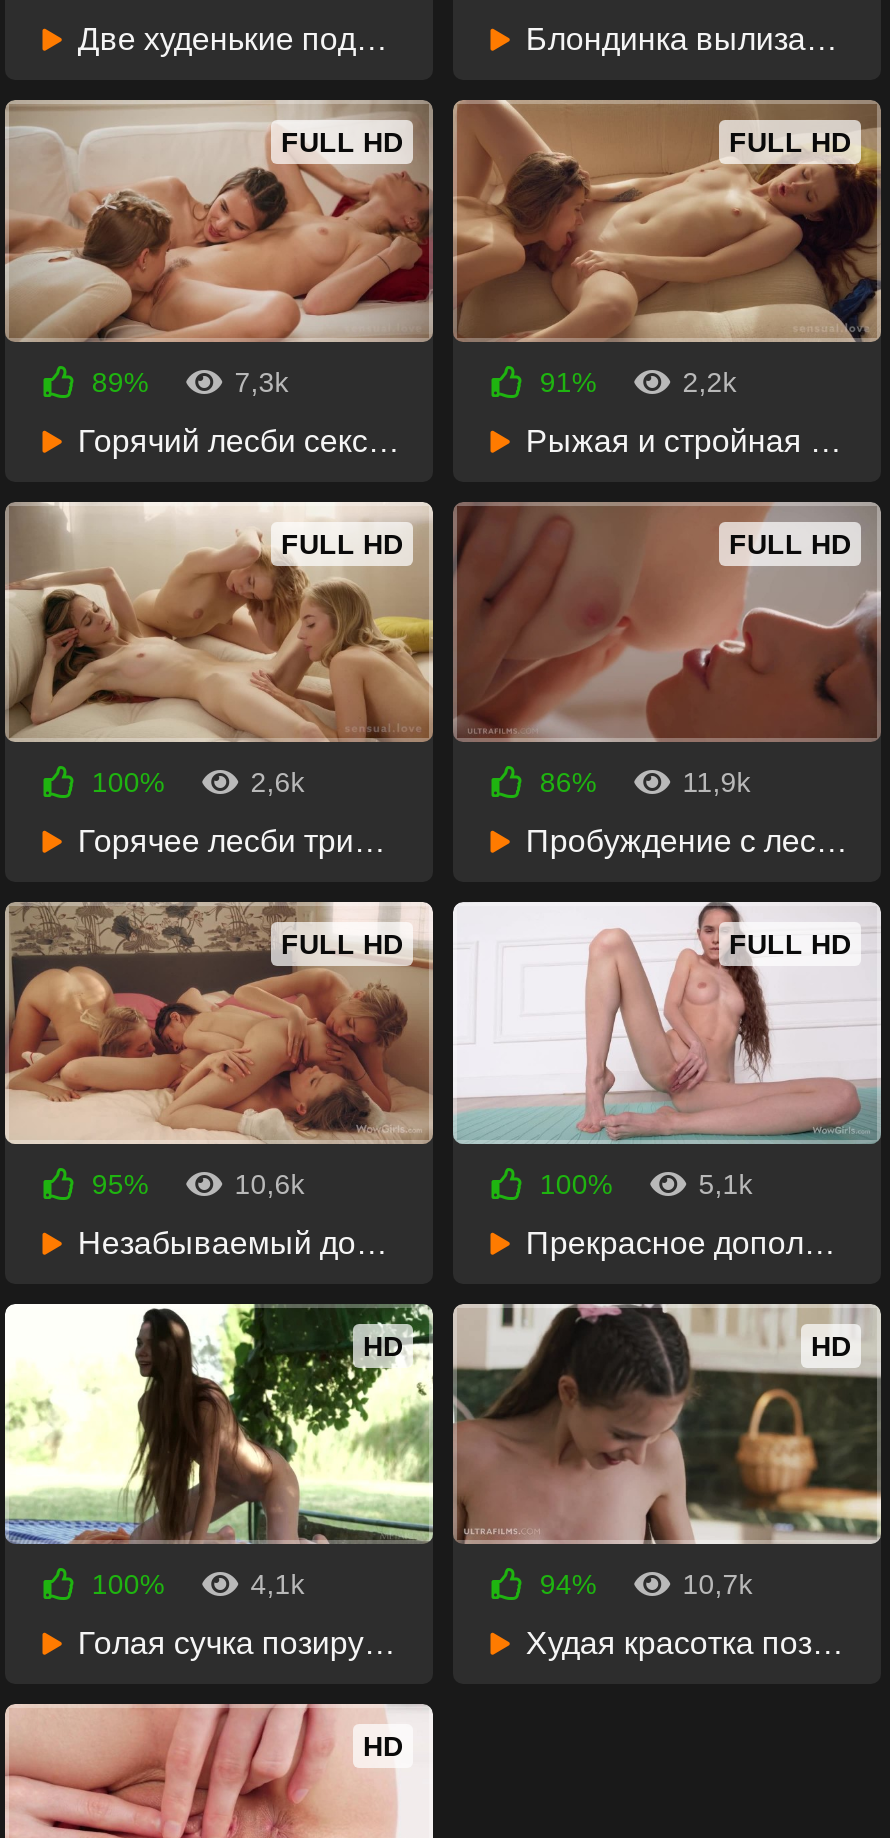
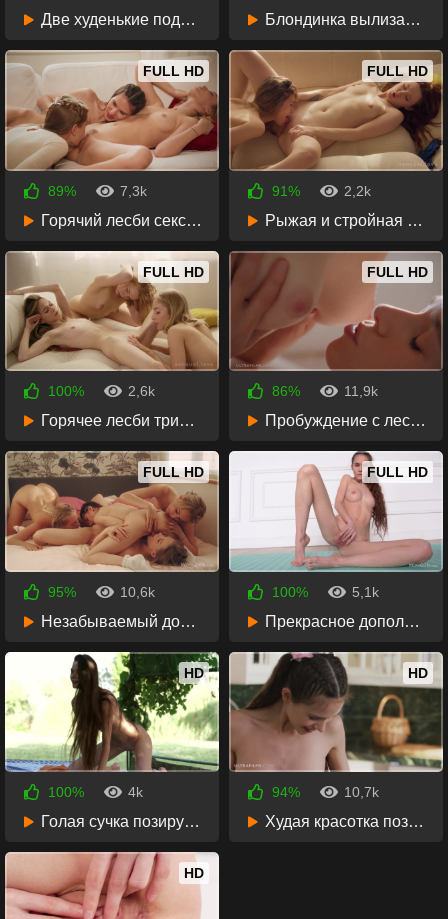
- 4,1k
+ 4k
